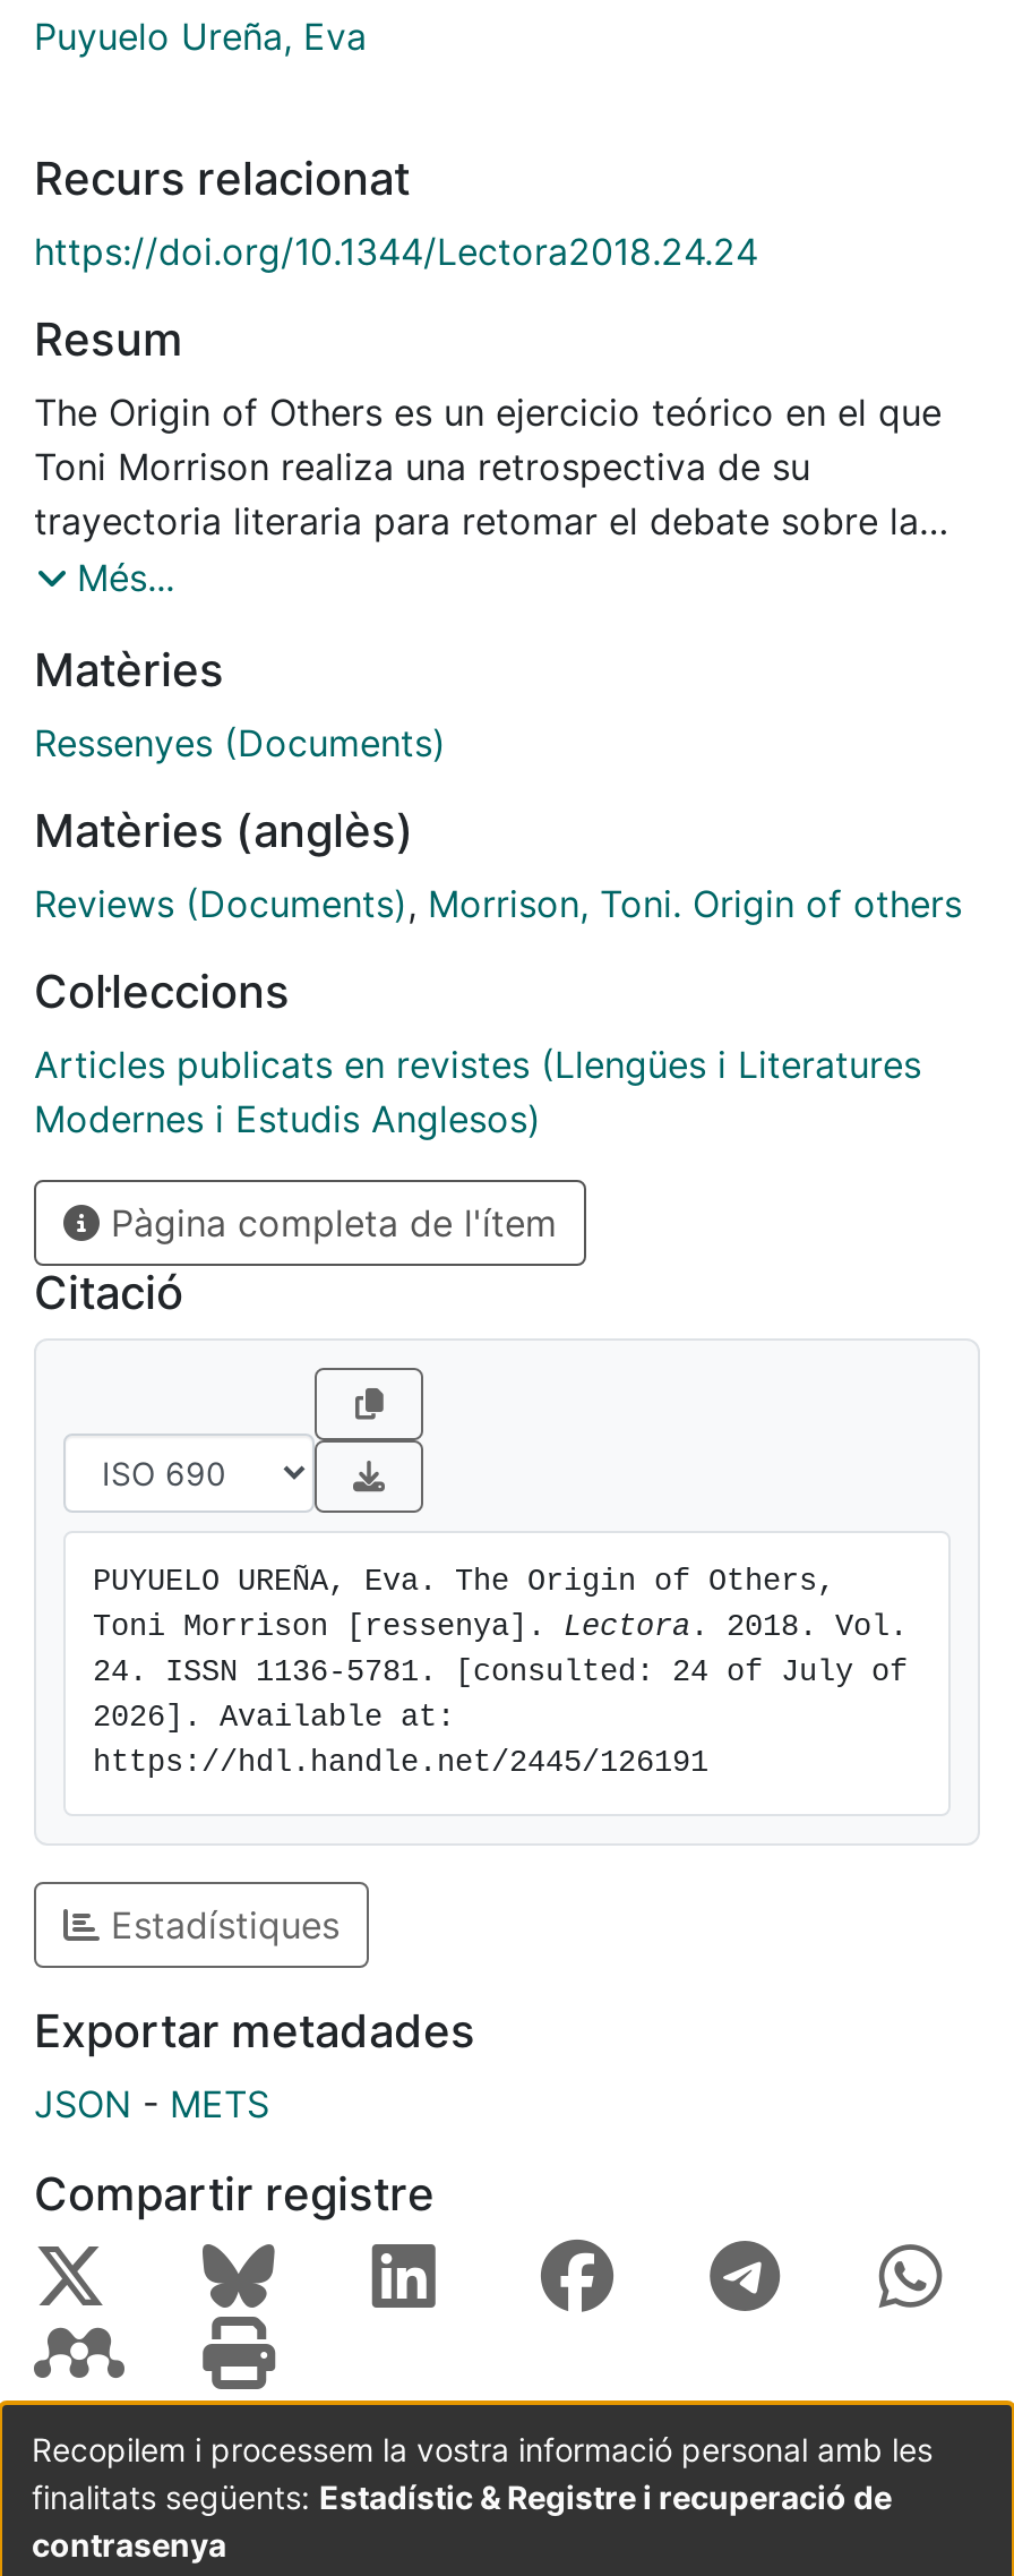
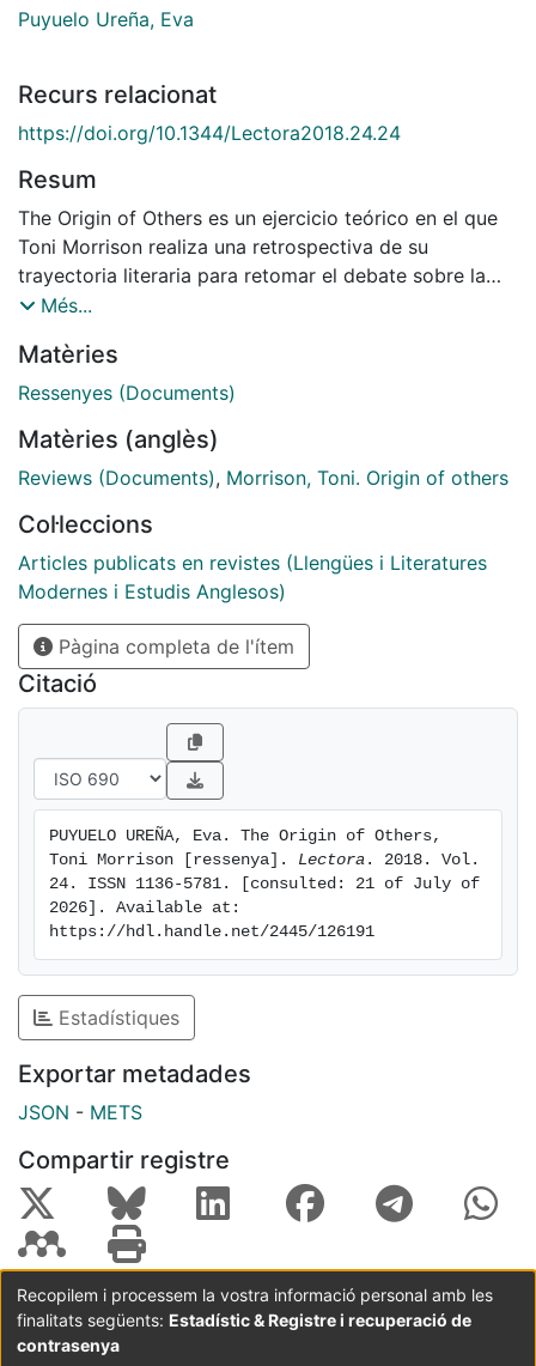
- 24. ISSN 1136-5781. [consulted: 24 of July of
+ 24. ISSN 1136-5781. [consulted: 21 of July of
